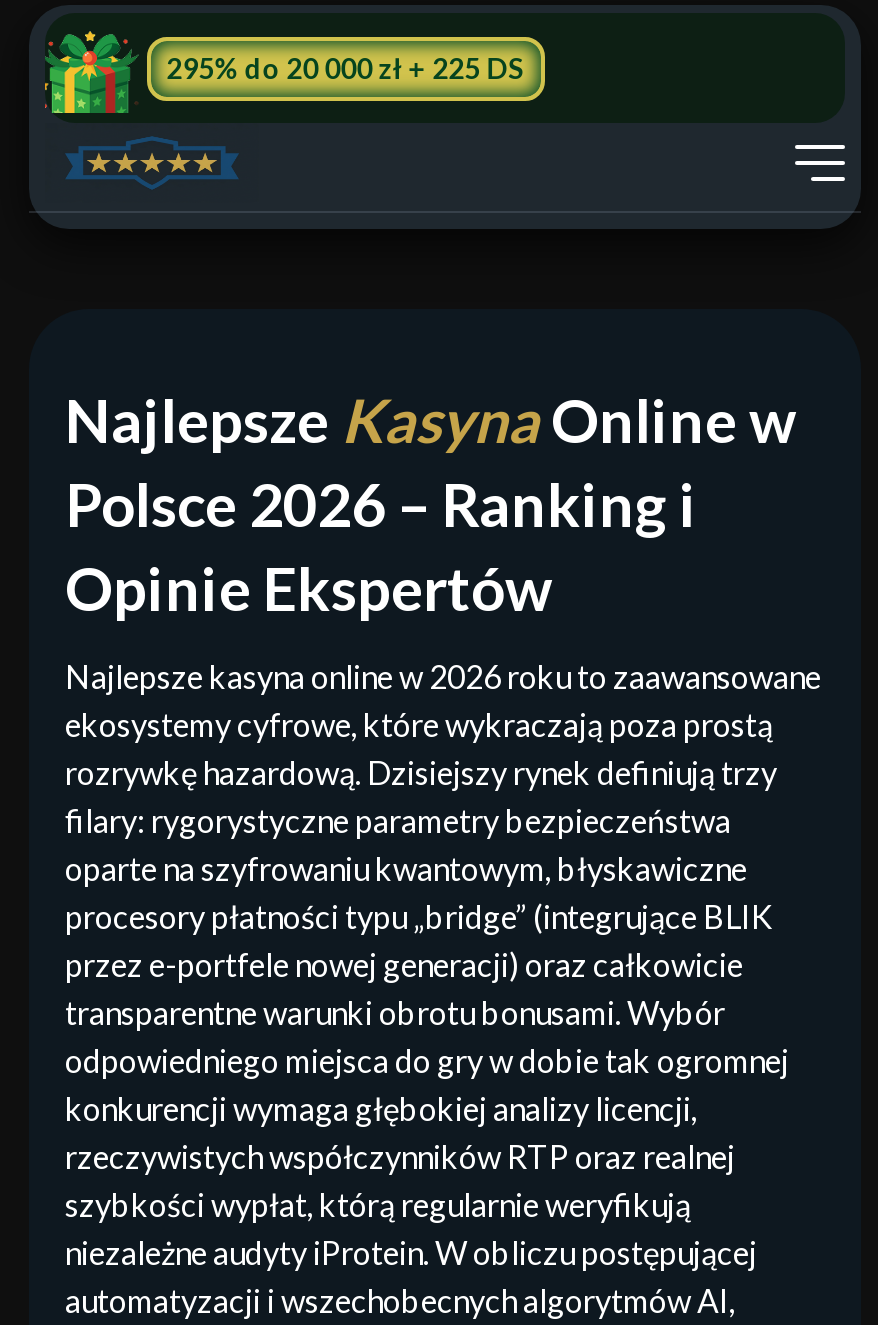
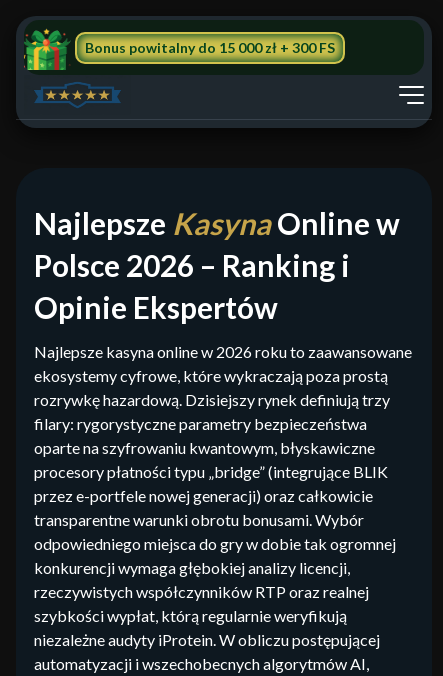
- 295% do 20 000 zł + 225 DS
+ Bonus powitalny do 15 000 zł + 300 FS
